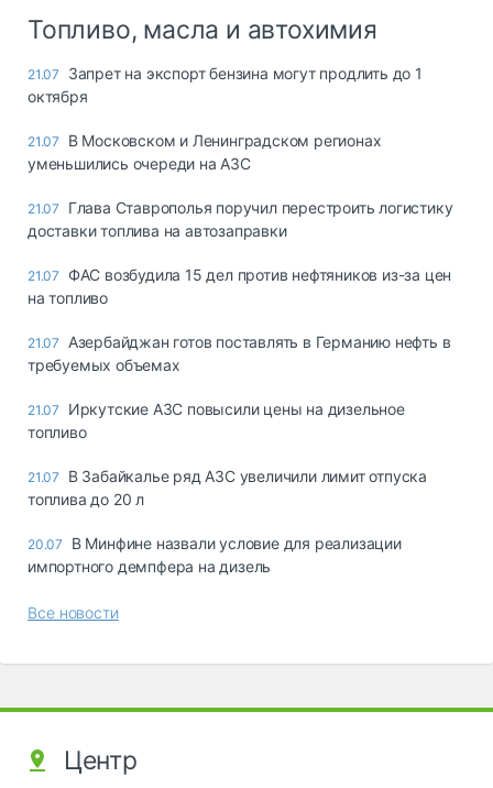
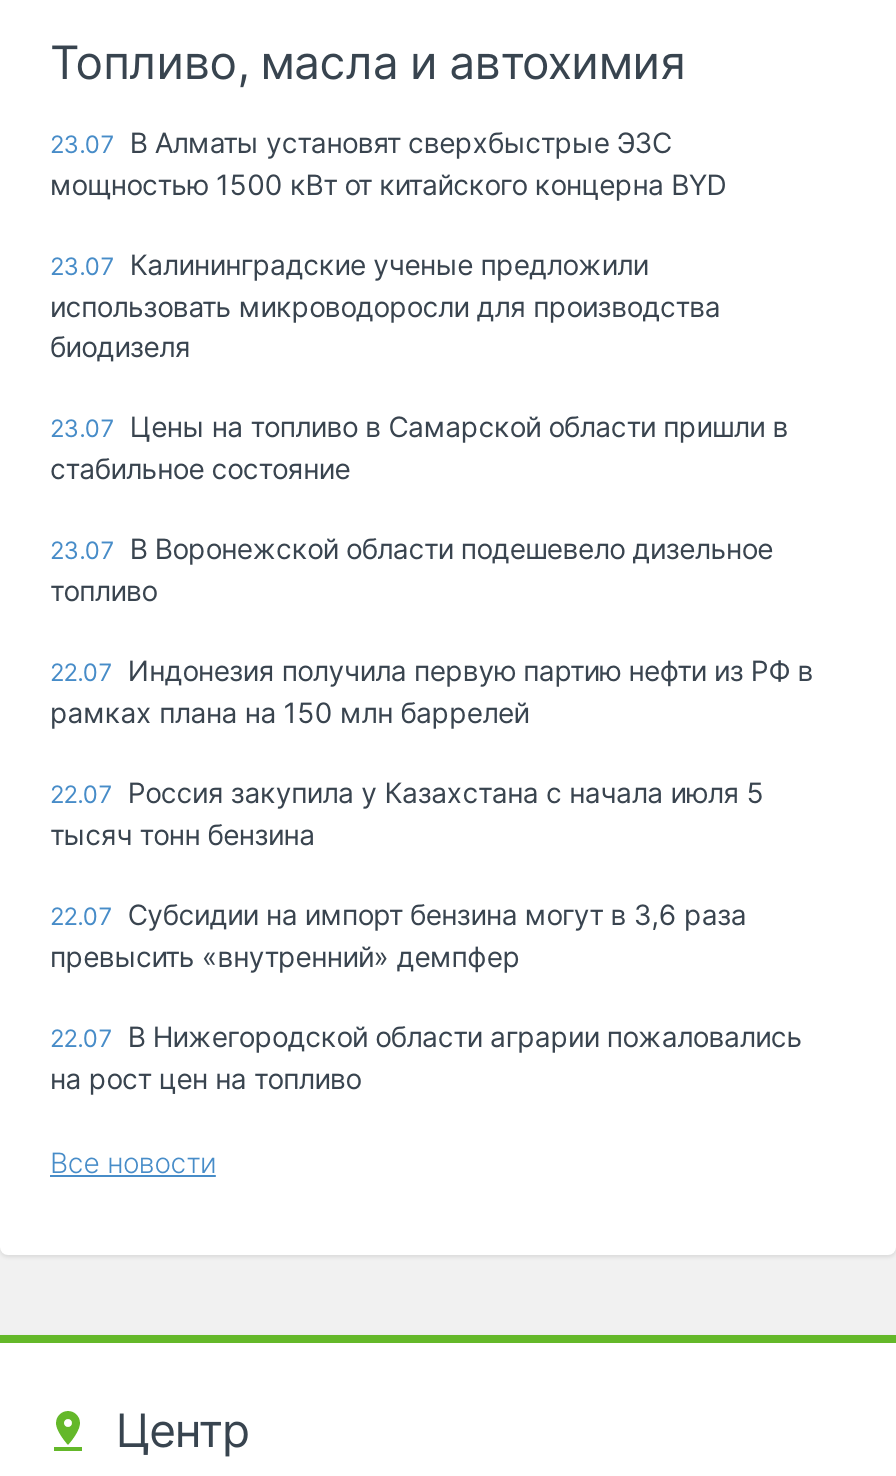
- 21.07 Запрет на экспорт бензина могут продлить до 1
- октября
- 21.07 В Московском и Ленинградском регионах
- уменьшились очереди на АЗС
- 21.07 Глава Ставрополья поручил перестроить логистику
- доставки топлива на автозаправки
- 21.07 ФАС возбудила 15 дел против нефтяников из-за цен
- на топливо
- 21.07 Азербайджан готов поставлять в Германию нефть в
- требуемых объемах
- 21.07 Иркутские АЗС повысили цены на дизельное
+ 23.07 В Алматы установят сверхбыстрые ЭЗС
+ мощностью 1500 кВт от китайского концерна BYD
+ 23.07 Калининградские ученые предложили
+ использовать микроводоросли для производства
+ биодизеля
+ 23.07 Цены на топливо в Самарской области пришли в
+ стабильное состояние
+ 23.07 В Воронежской области подешевело дизельное

moved up: топливо

- 21.07 В Забайкалье ряд АЗС увеличили лимит отпуска
- топлива до 20 л
- 20.07 В Минфине назвали условие для реализации
- импортного демпфера на дизель
+ 22.07 Индонезия получила первую партию нефти из РФ в
+ рамках плана на 150 млн баррелей
+ 22.07 Россия закупила у Казахстана с начала июля 5
+ тысяч тонн бензина
+ 22.07 Субсидии на импорт бензина могут в 3,6 раза
+ превысить «внутренний» демпфер
+ 22.07 В Нижегородской области аграрии пожаловались
+ на рост цен на топливо
